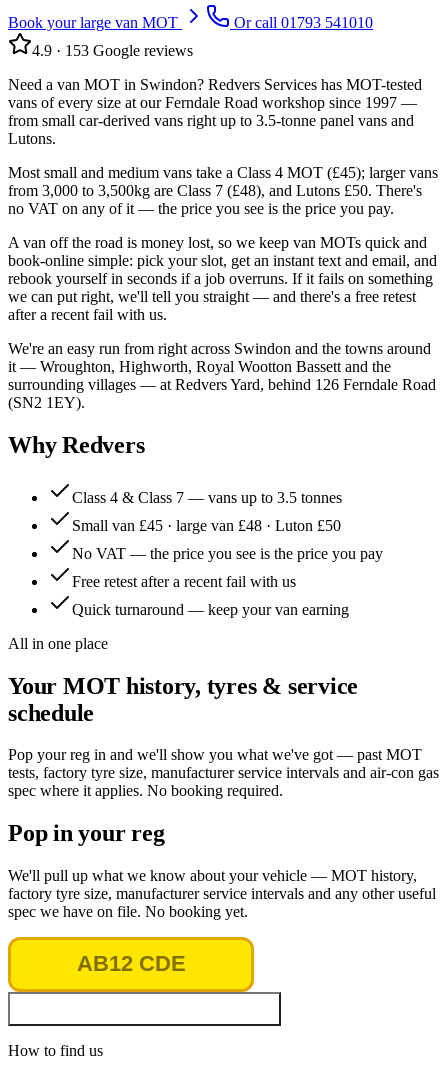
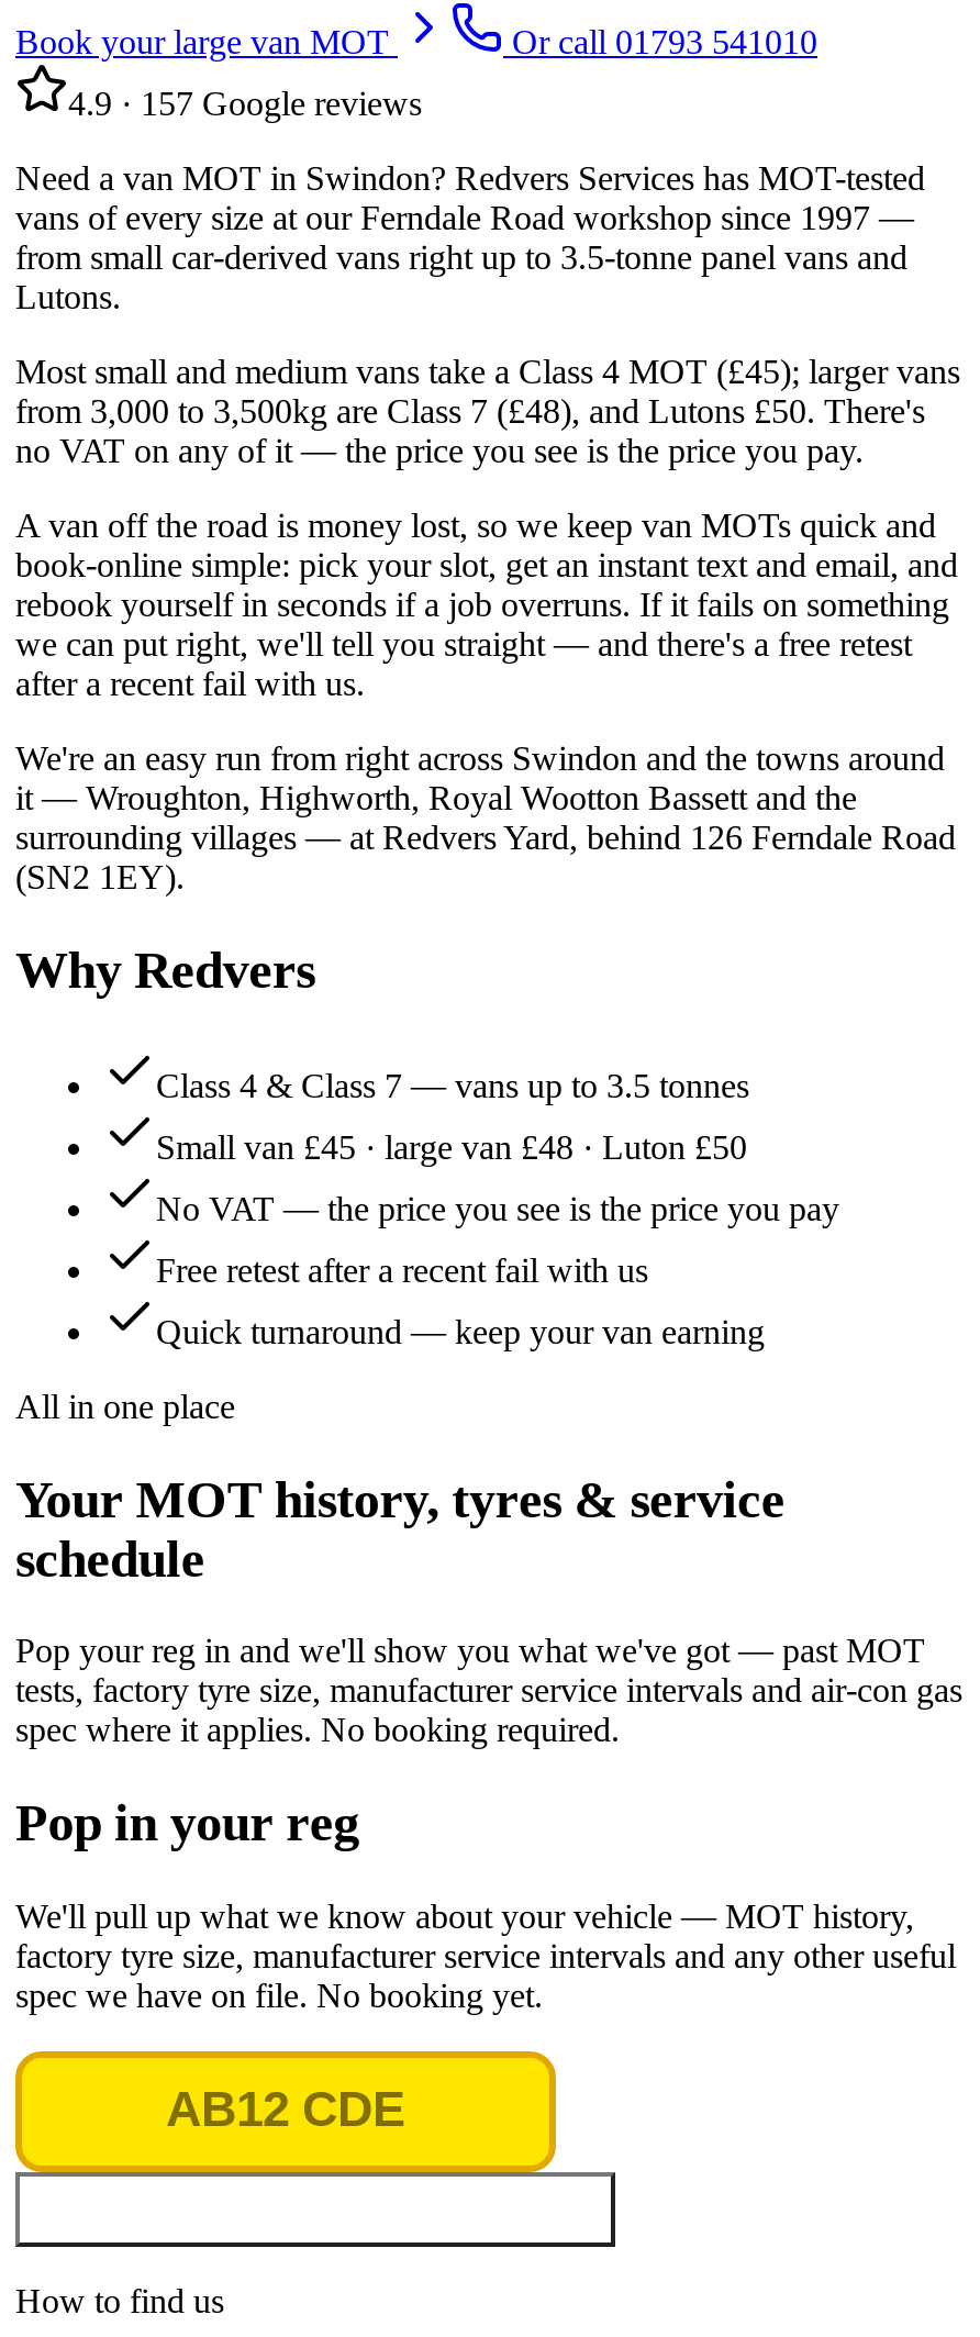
- 4.9 · 153 Google reviews
+ 4.9 · 157 Google reviews
